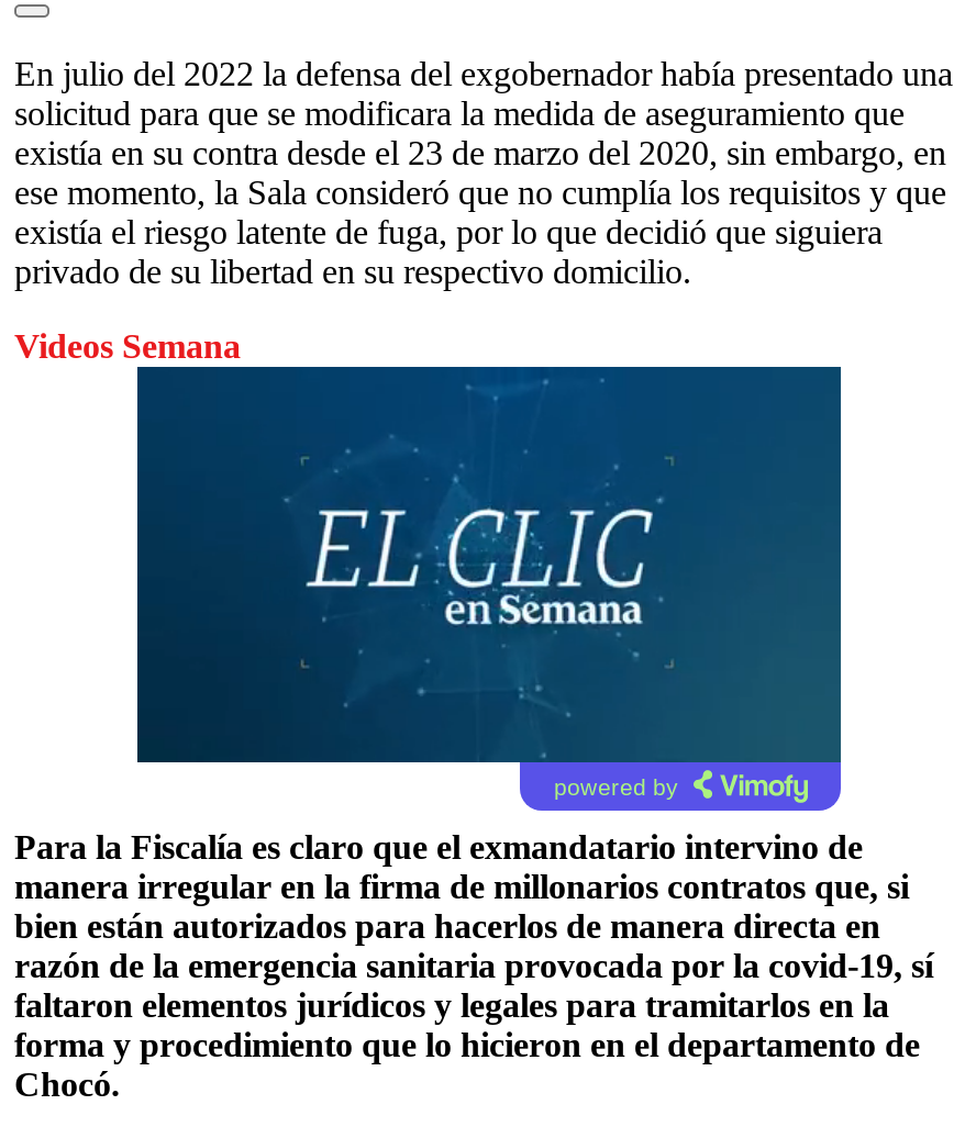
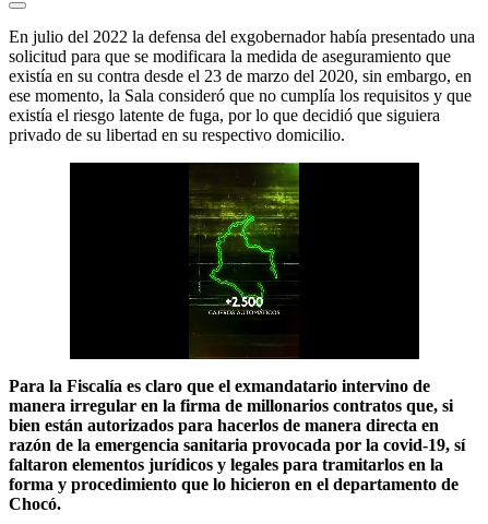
- Videos Semana

- [image]
+ [image]

- powered by
